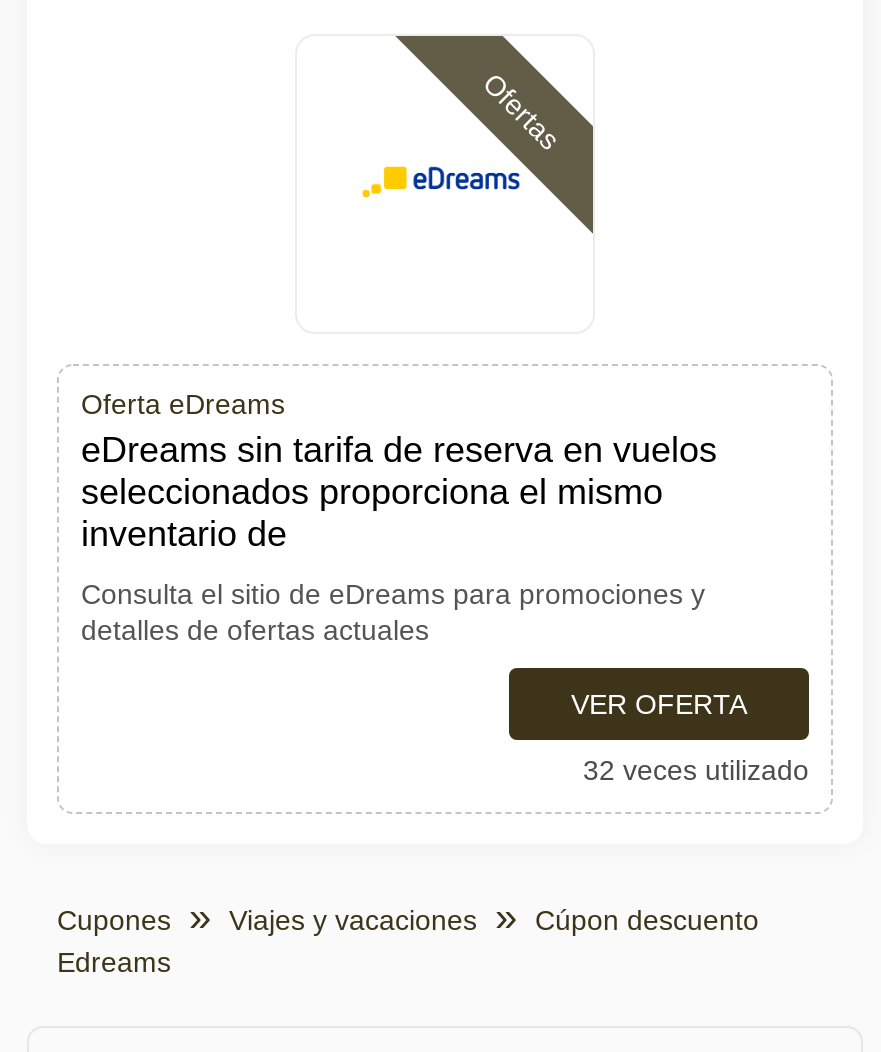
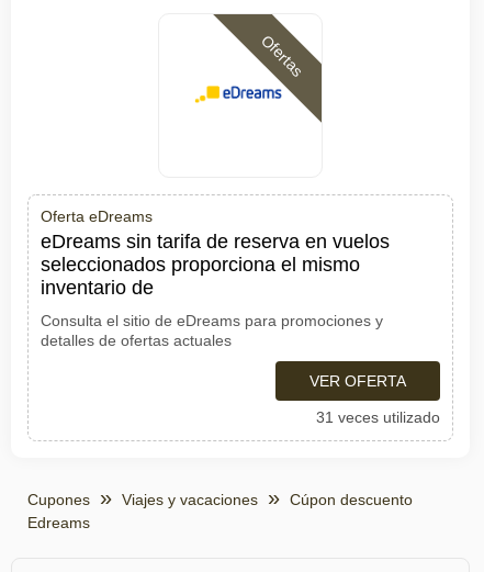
- 32 veces utilizado
+ 31 veces utilizado
